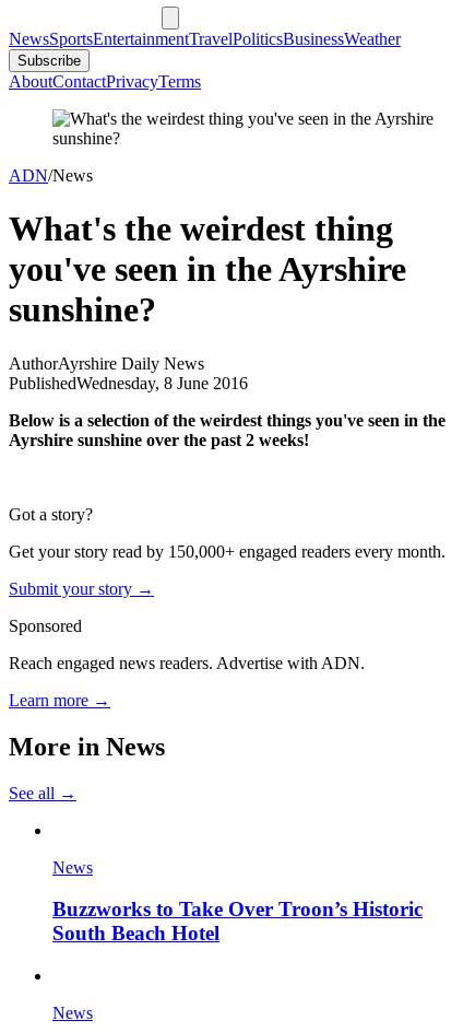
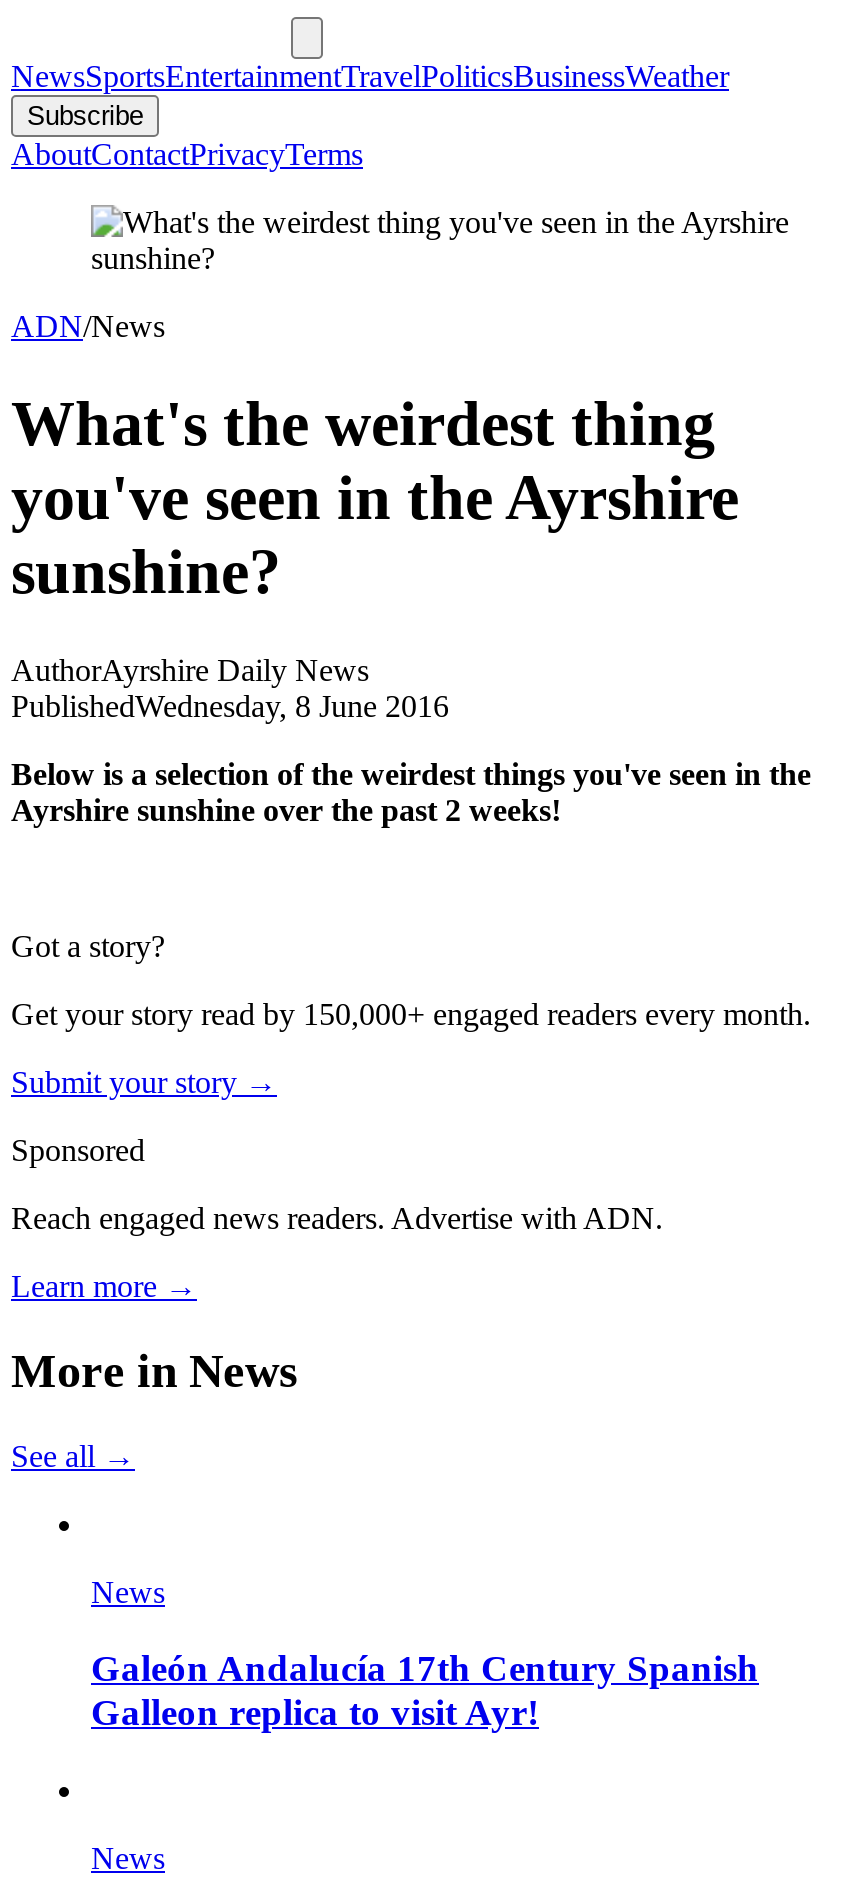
- Buzzworks to Take Over Troon’s Historic
- South Beach Hotel
+ Galeón Andalucía 17th Century Spanish
+ Galleon replica to visit Ayr!
